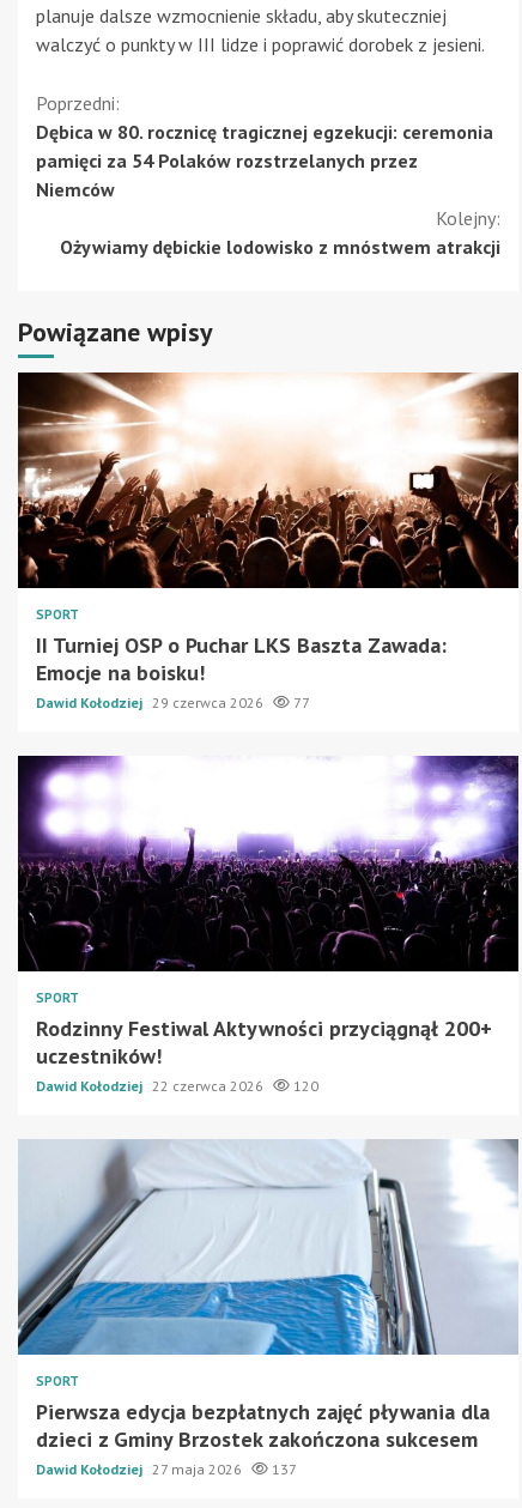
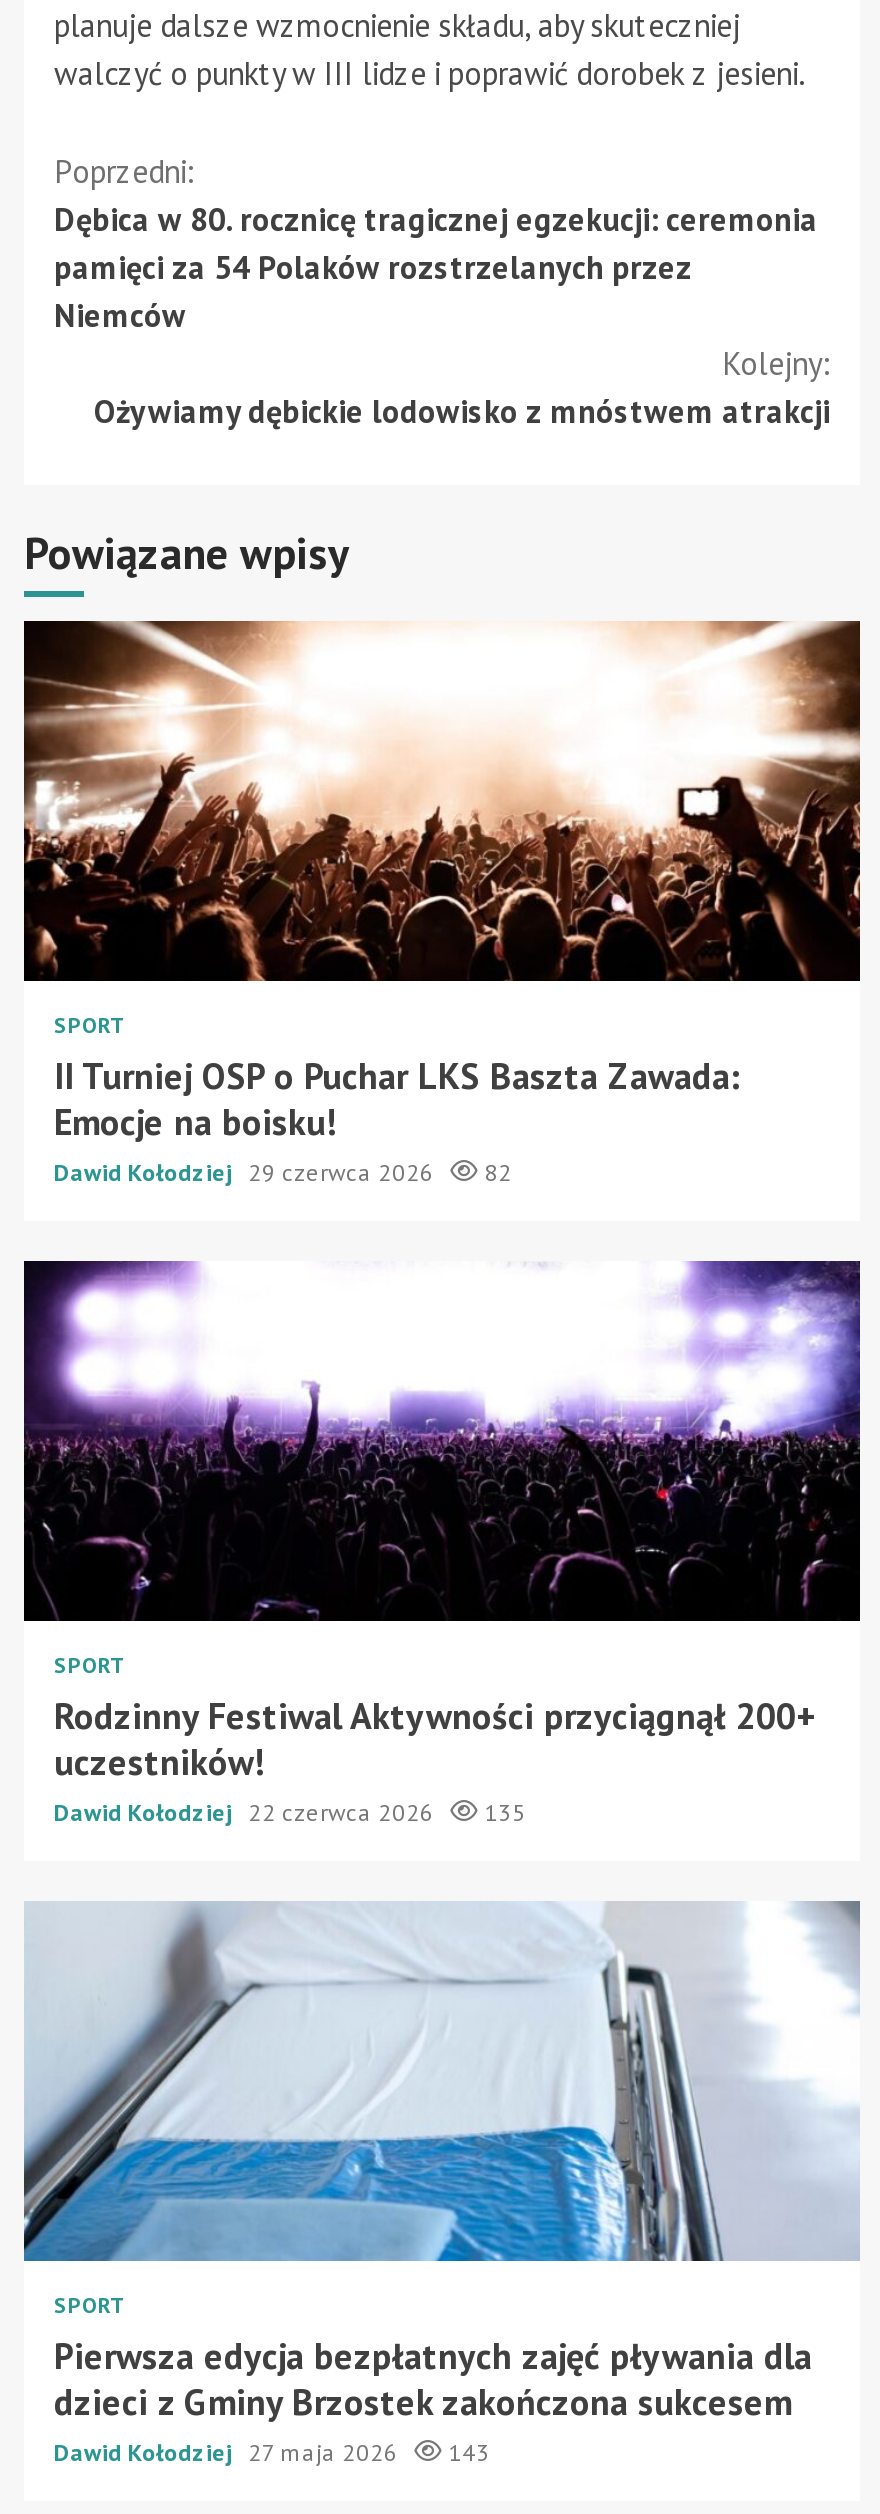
- Dawid Kołodziej 29 czerwca 2026 77
+ Dawid Kołodziej 29 czerwca 2026 82

- Dawid Kołodziej 22 czerwca 2026 120
+ Dawid Kołodziej 22 czerwca 2026 135

- Dawid Kołodziej 27 maja 2026 137
+ Dawid Kołodziej 27 maja 2026 143
